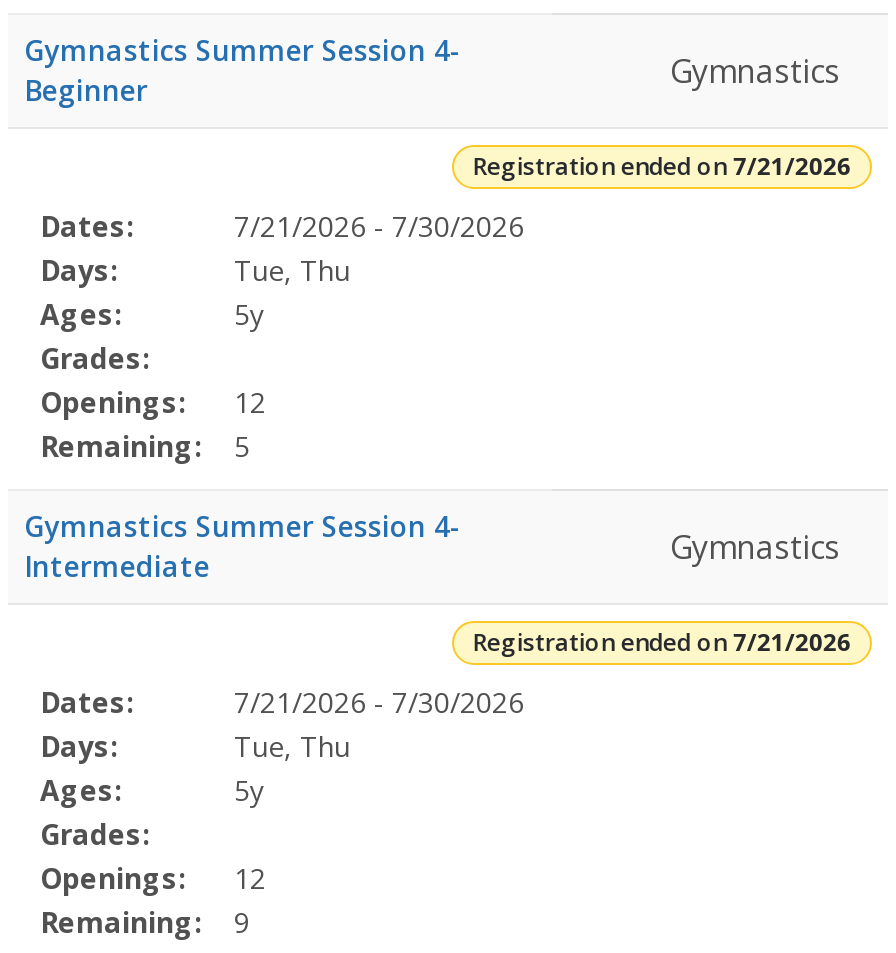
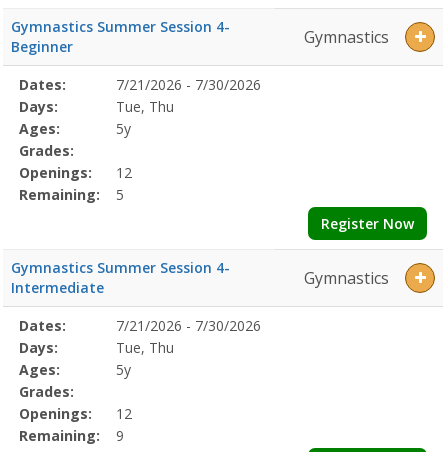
- Registration ended on 7/21/2026

+ Register Now

- Registration ended on 7/21/2026
